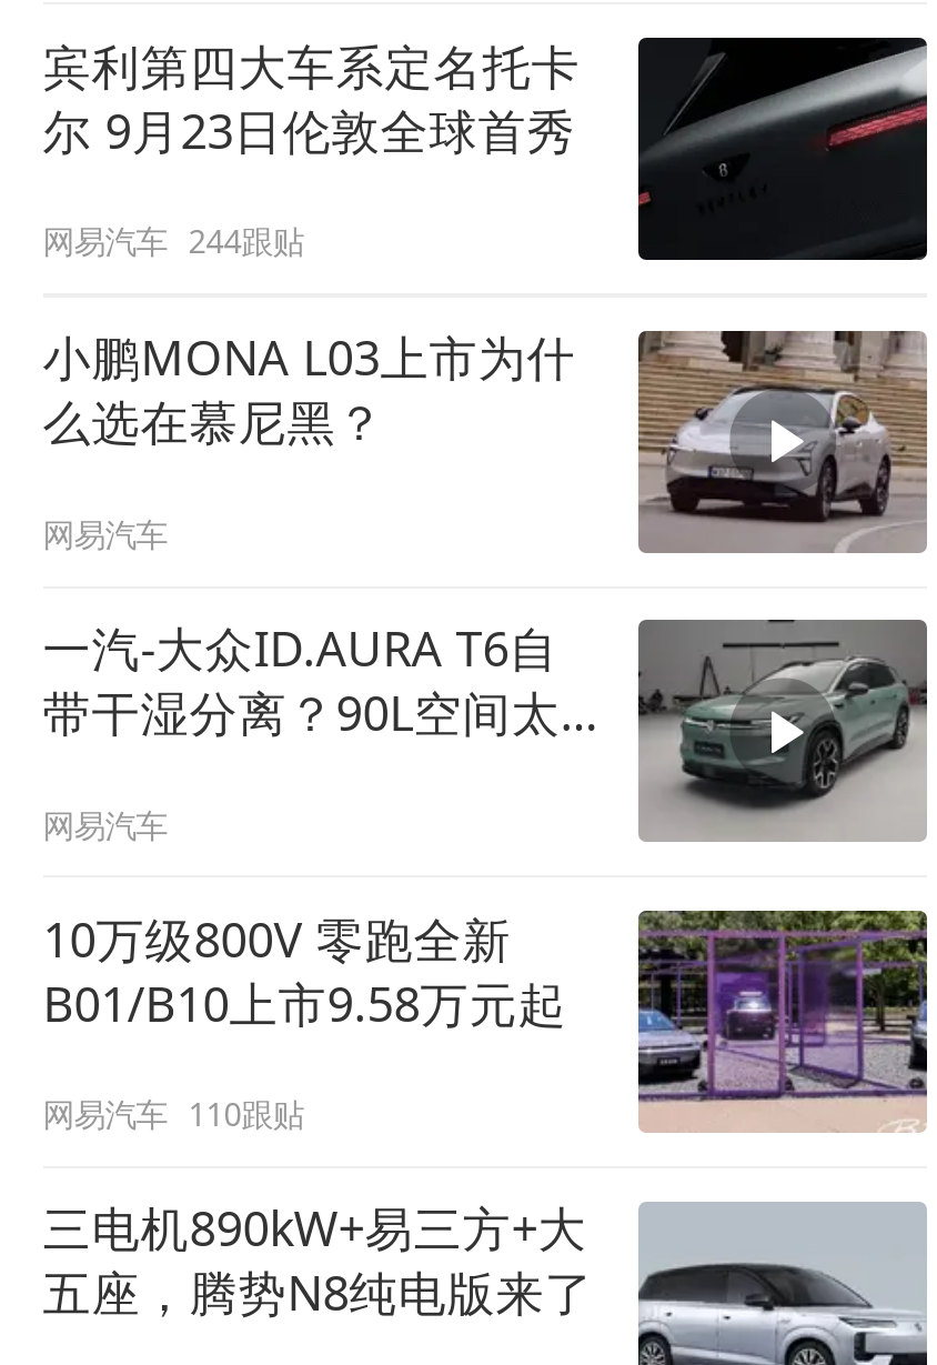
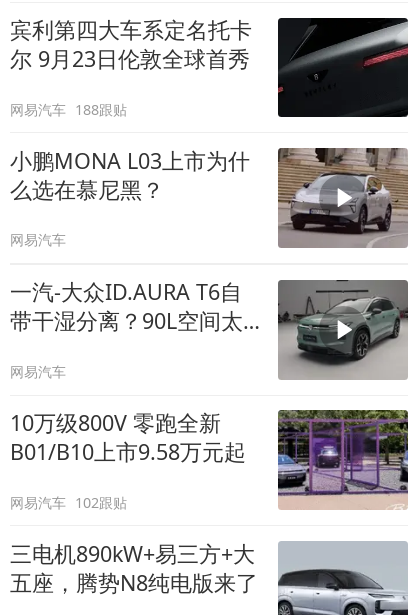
- 网易汽车 244跟贴
+ 网易汽车 188跟贴

- 网易汽车 110跟贴
+ 网易汽车 102跟贴
